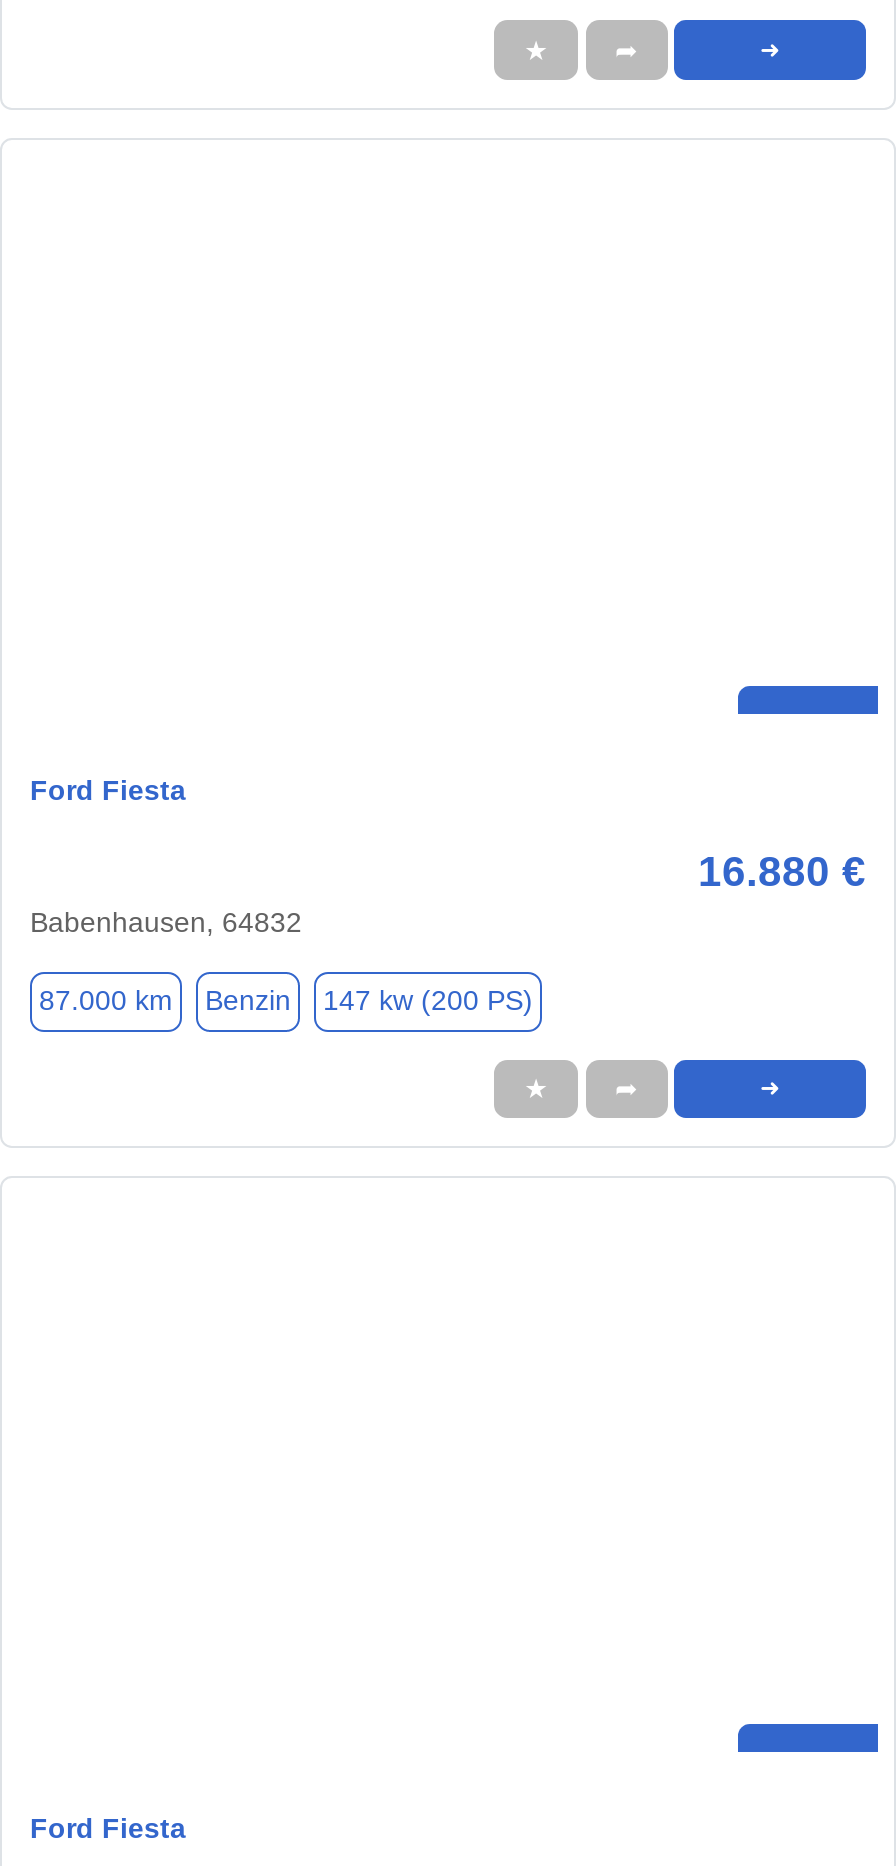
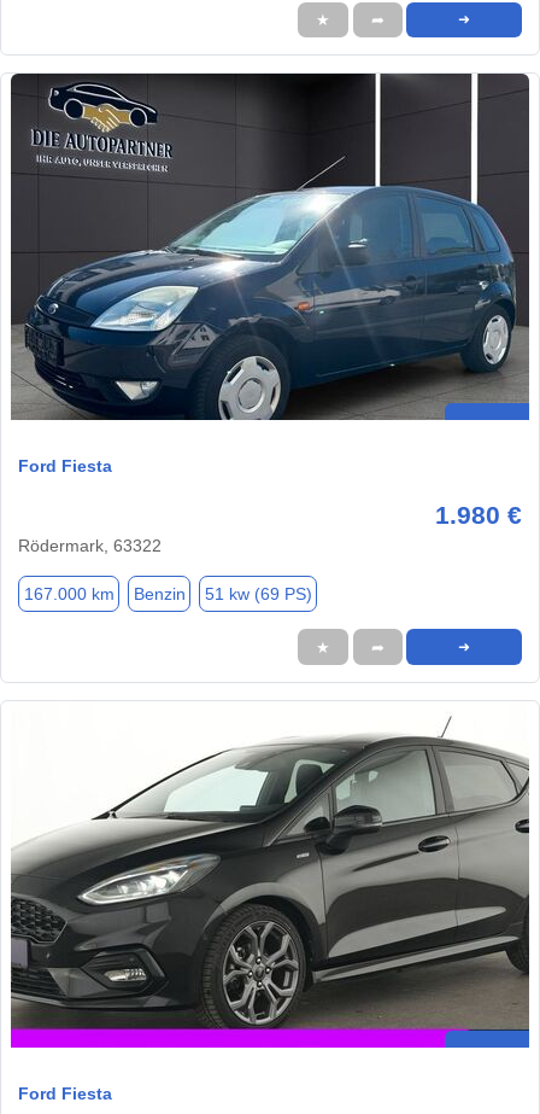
+ [image]

- 16.880 €
- Babenhausen, 64832
+ 1.980 €
+ Rödermark, 63322

- 87.000 km
+ 167.000 km

- 147 kw (200 PS)
+ 51 kw (69 PS)

+ [image]
